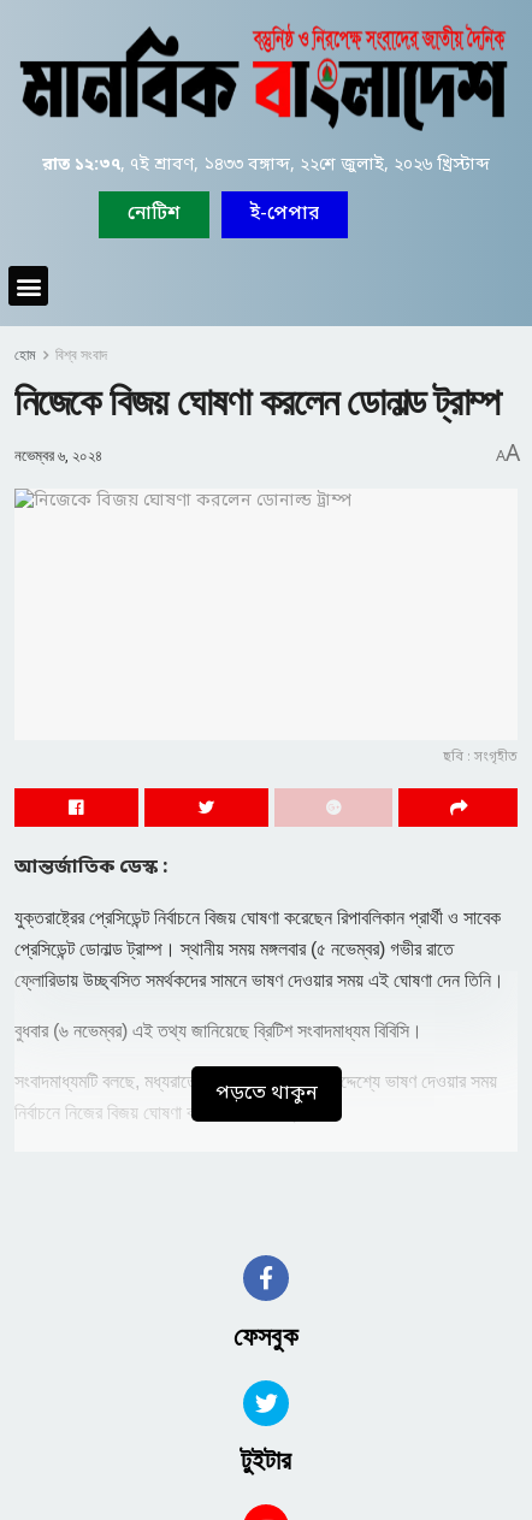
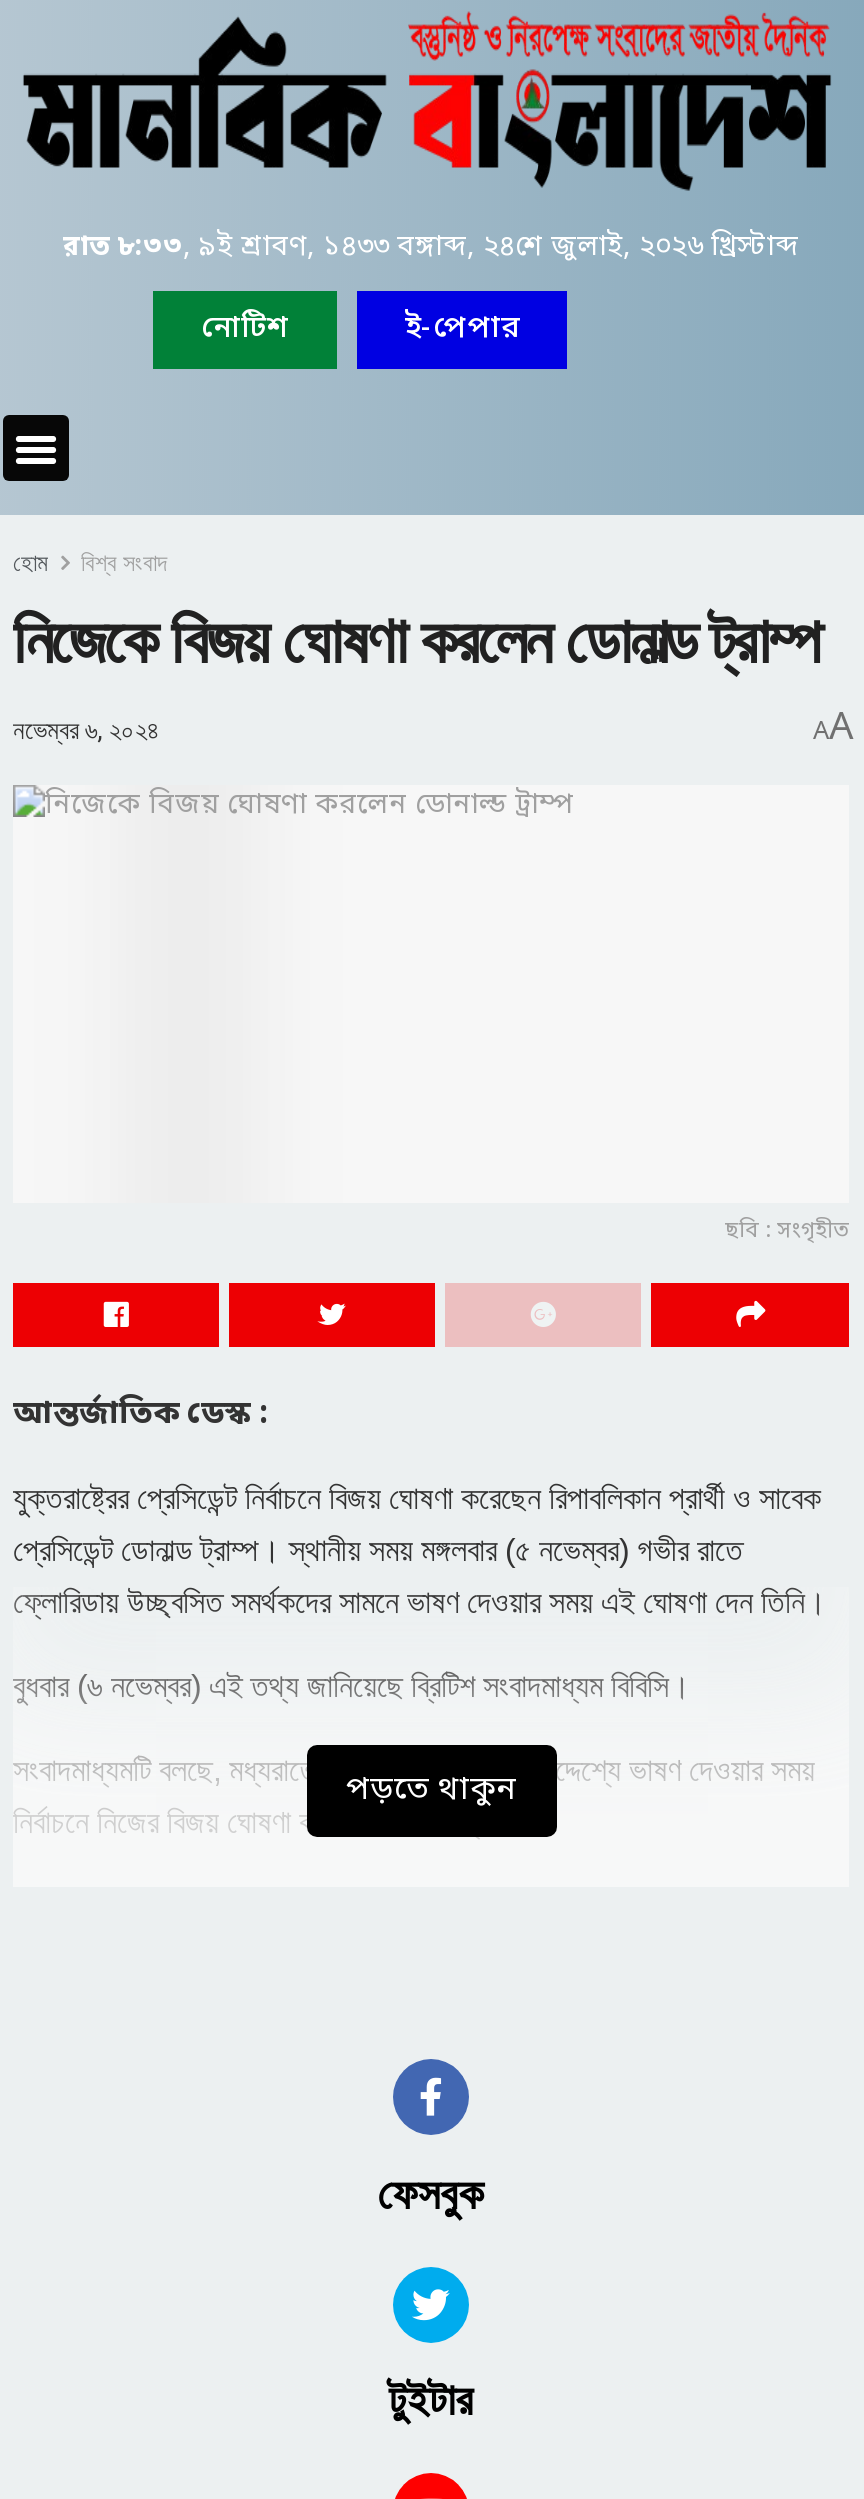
- রাত ১২:৩৭, ৭ই শ্রাবণ, ১৪৩৩ বঙ্গাব্দ, ২২শে জুলাই, ২০২৬ খ্রিস্টাব্দ
+ রাত ৮:৩৩, ৯ই শ্রাবণ, ১৪৩৩ বঙ্গাব্দ, ২৪শে জুলাই, ২০২৬ খ্রিস্টাব্দ
